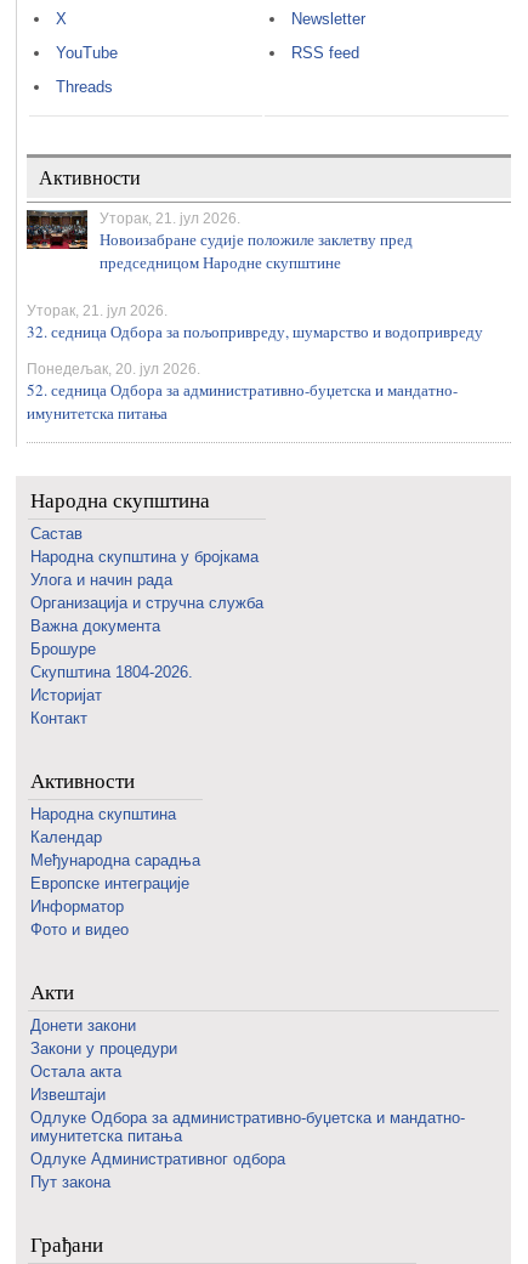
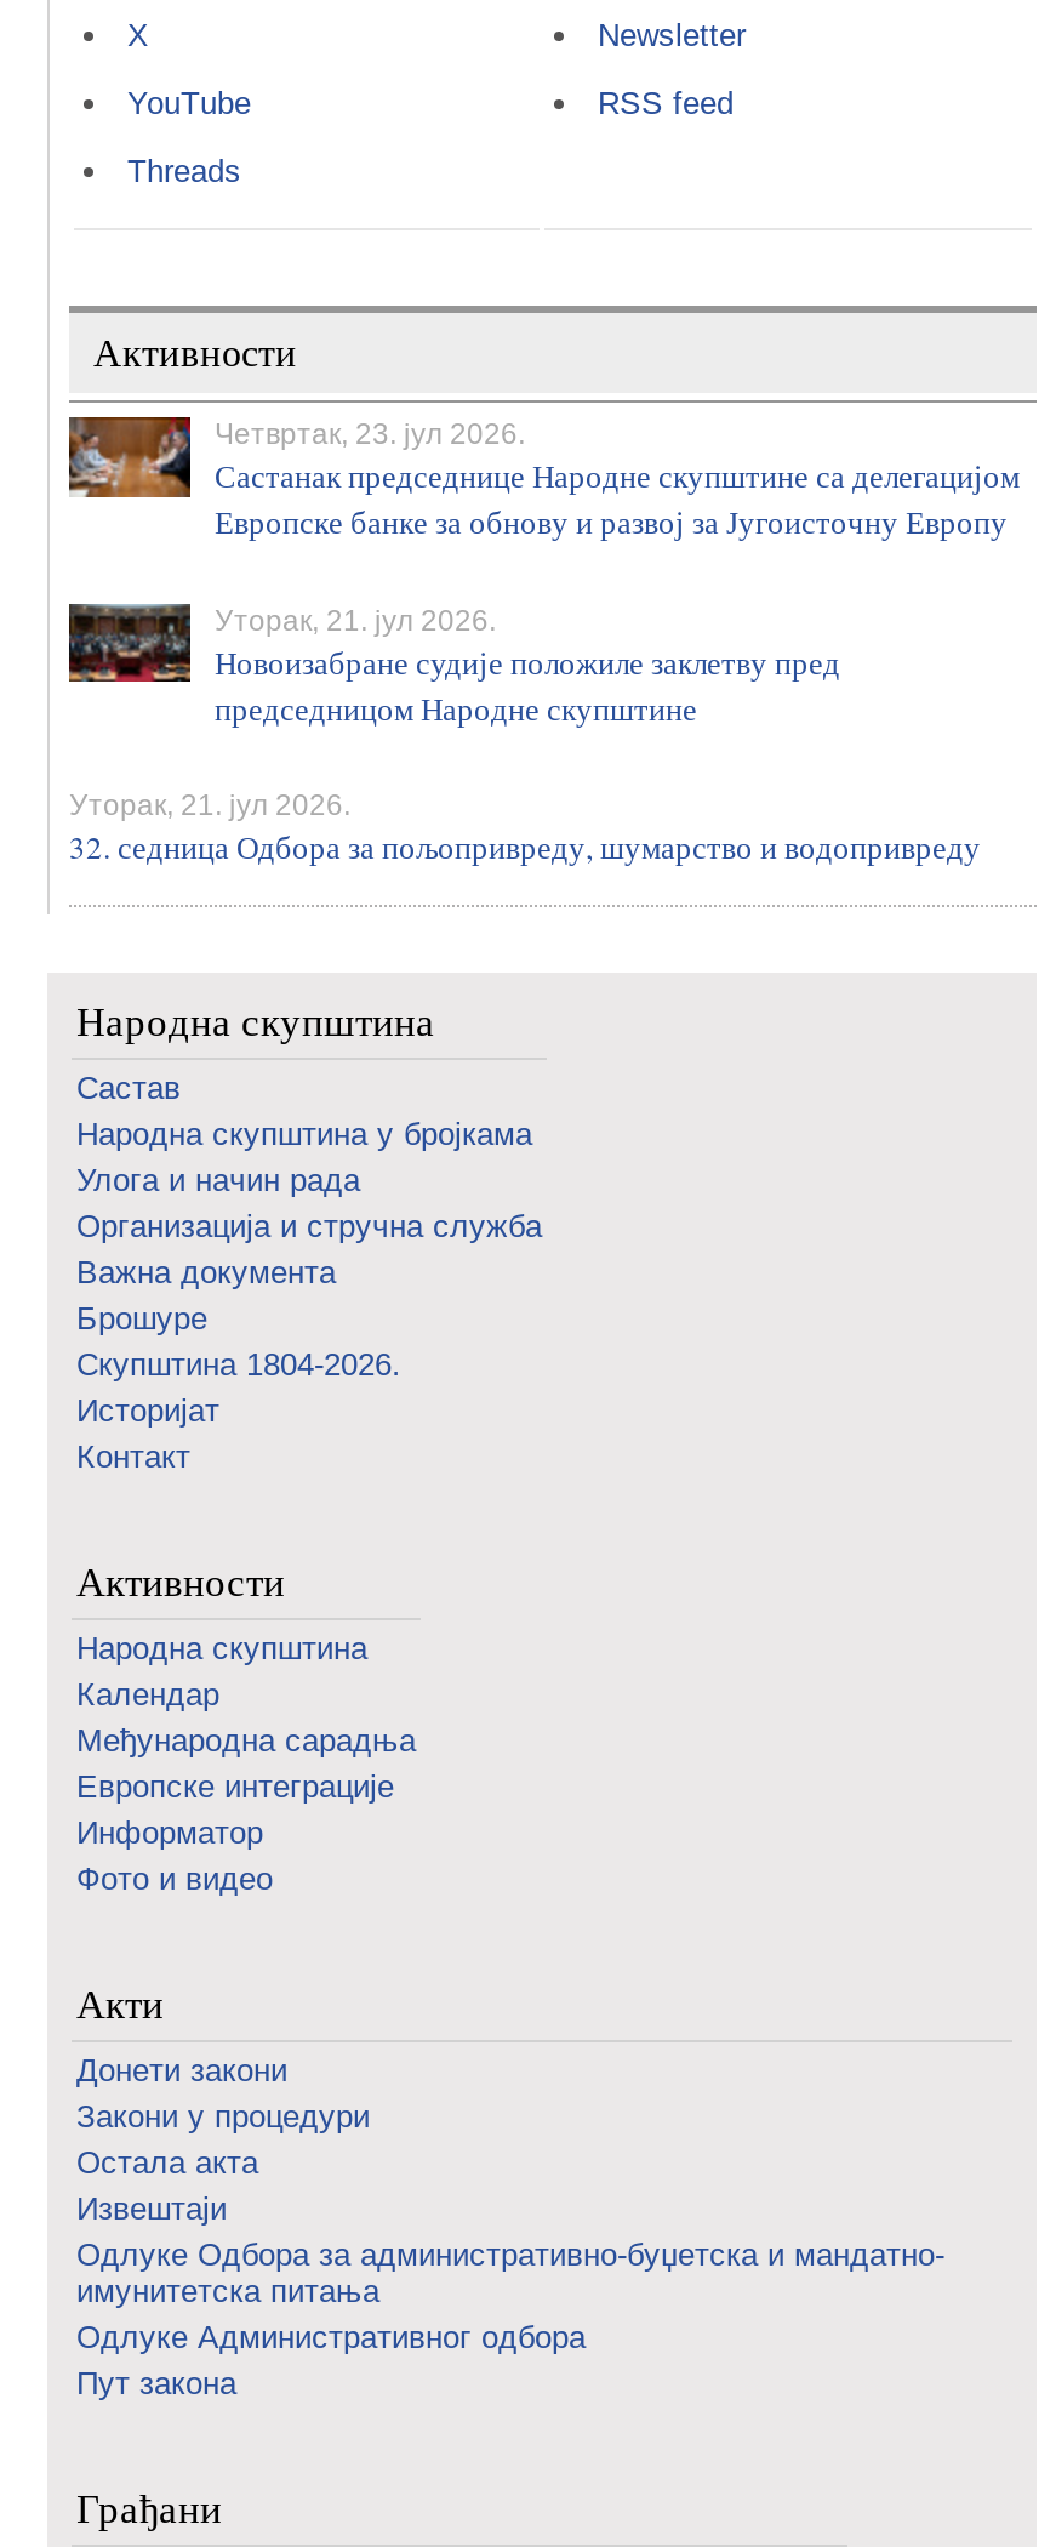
+ [image]
+ Четвртак, 23. јул 2026.
+ Састанак председнице Народне скупштине са делегацијом
+ Европске банке за обнову и развој за Југоисточну Европу

moved down: [image] | Уторак, 21. јул 2026. | Новоизабране судије положиле заклетву пред | председницом Народне скупштине | Уторак, 21. јул 2026. | 32. седница Одбора за пољопривреду, шумарство и водопривреду

- Понедељак, 20. јул 2026.
- 52. седница Одбора за административно-буџетска и мандатно-
- имунитетска питања
